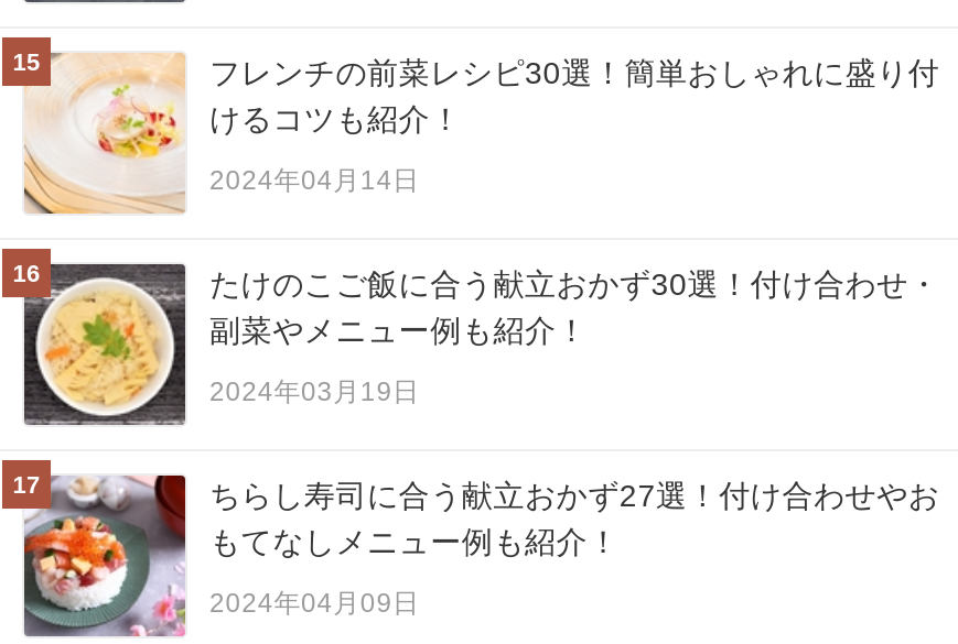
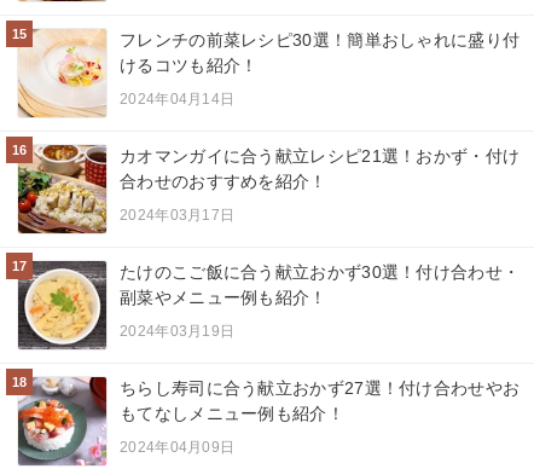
+ [image]
+ カオマンガイに合う献立レシピ21選！おかず・付け
+ 合わせのおすすめを紹介！
+ 2024年03月17日
+ 17

- 17
+ 18
